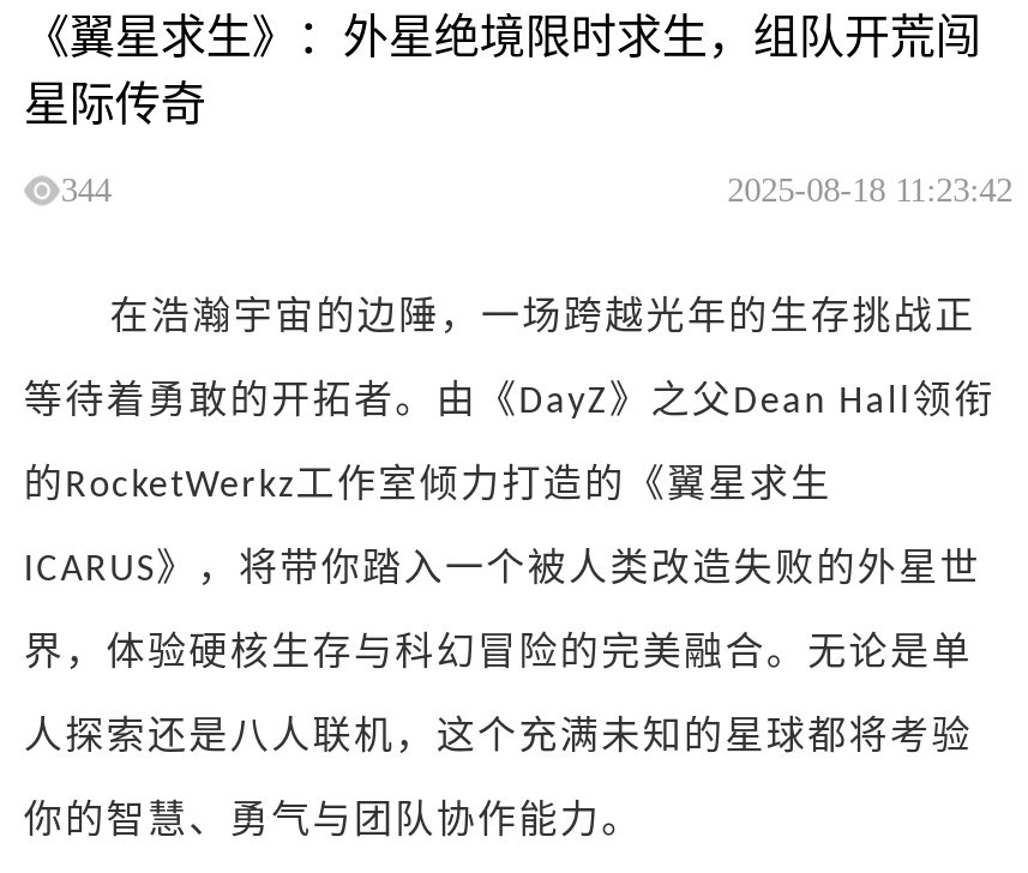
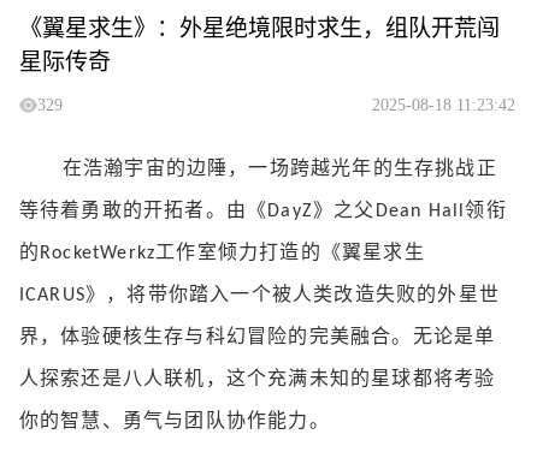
- 344
+ 329
